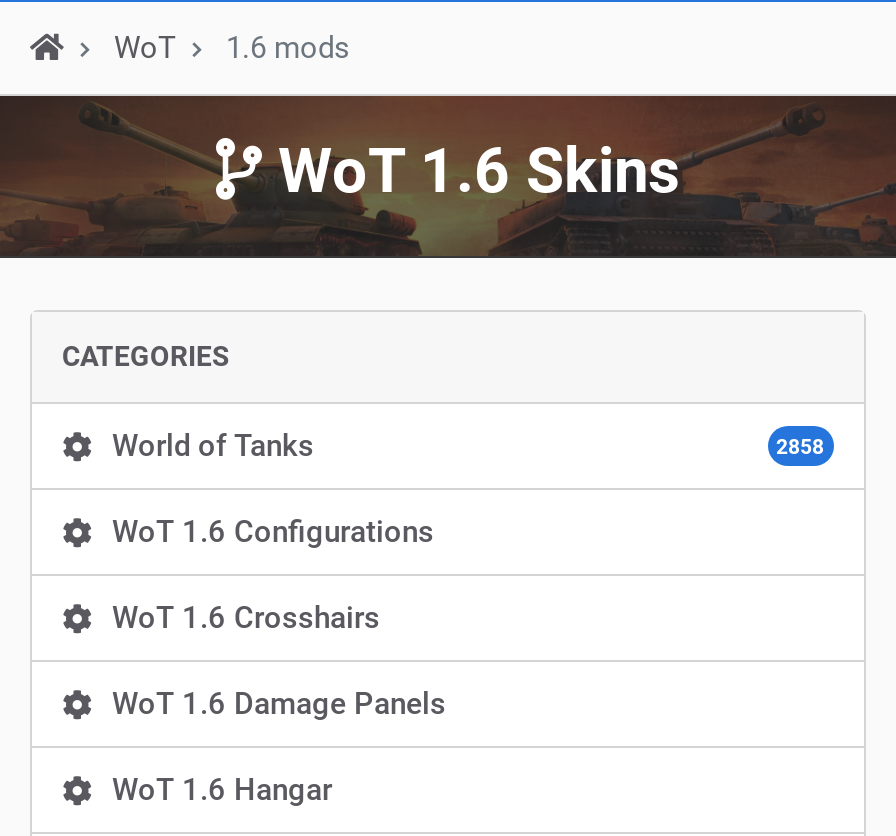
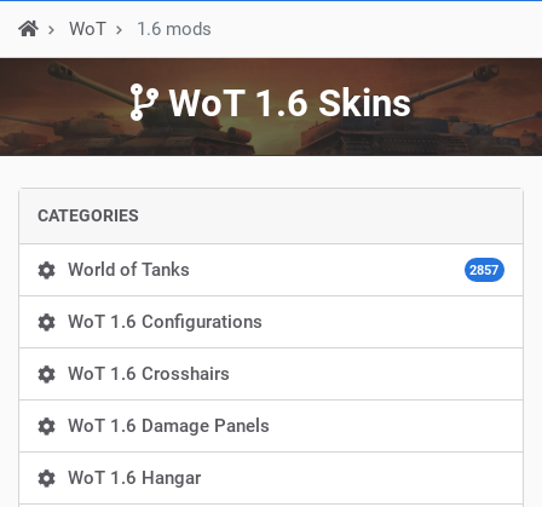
- 2858
+ 2857
